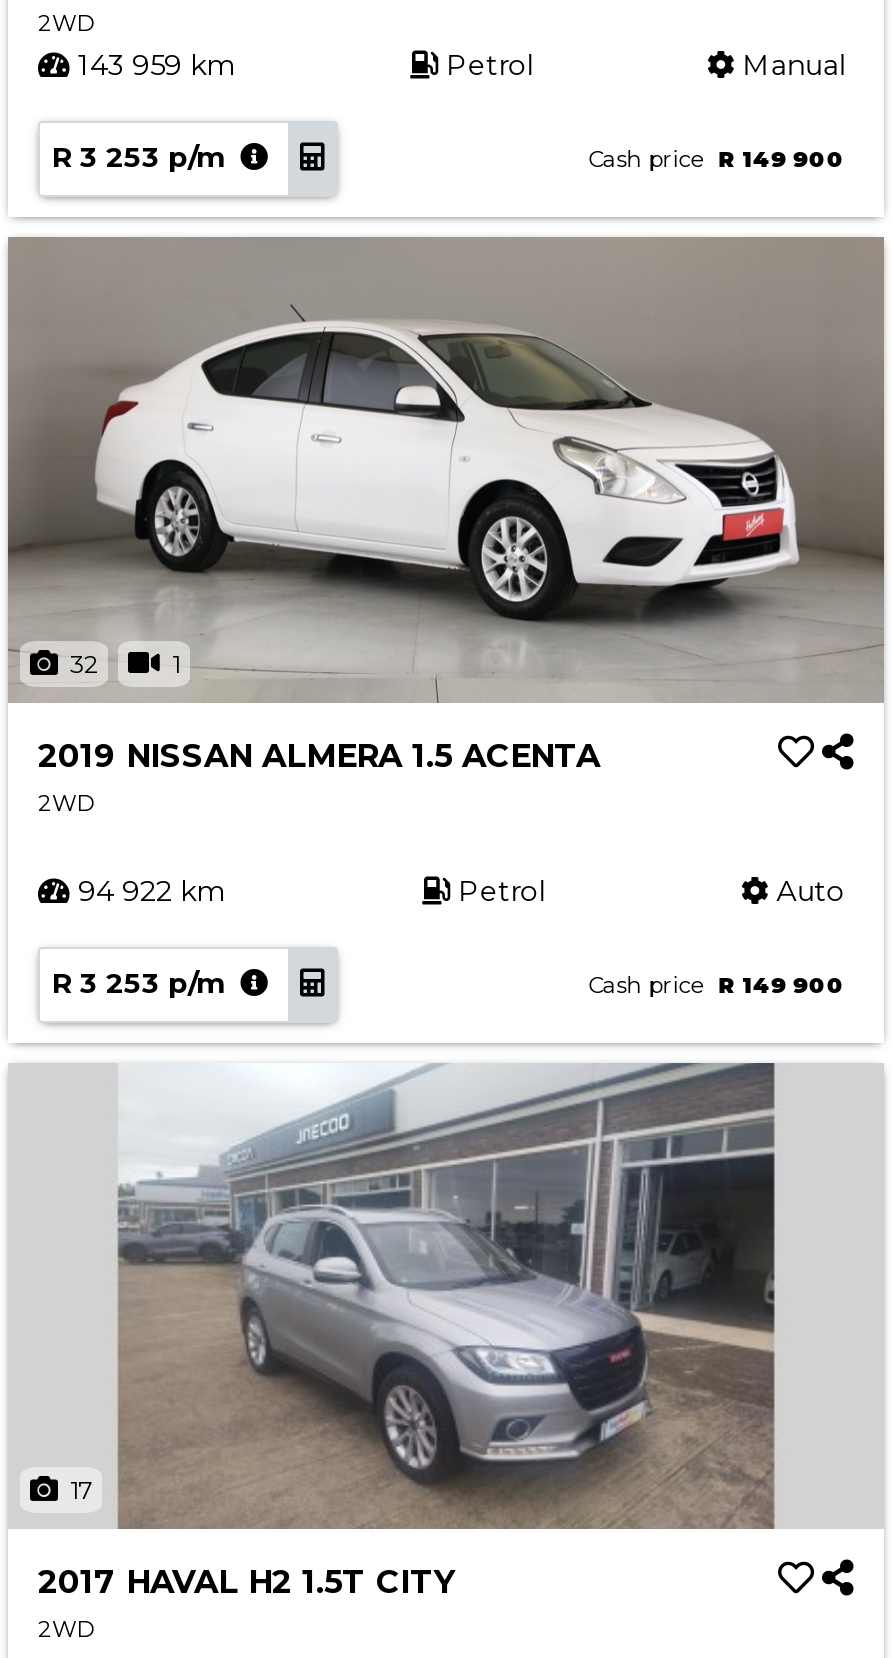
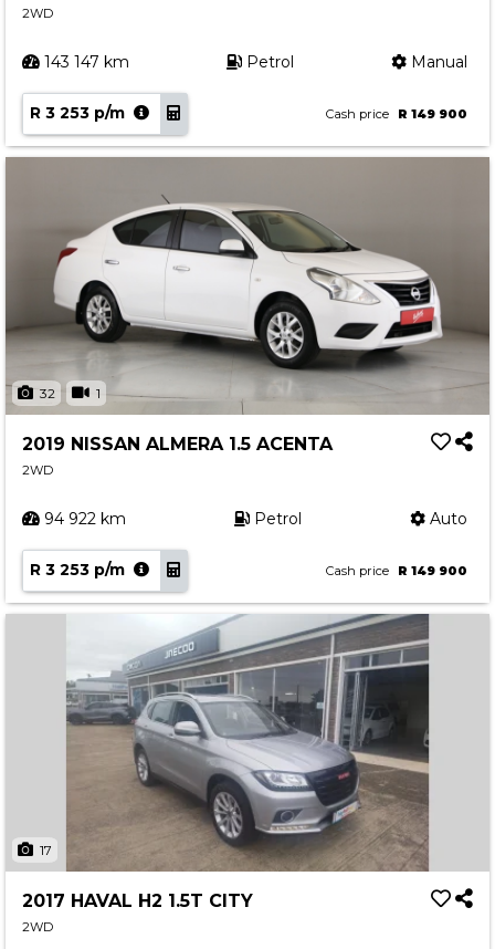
- 143 959 km
+ 143 147 km
